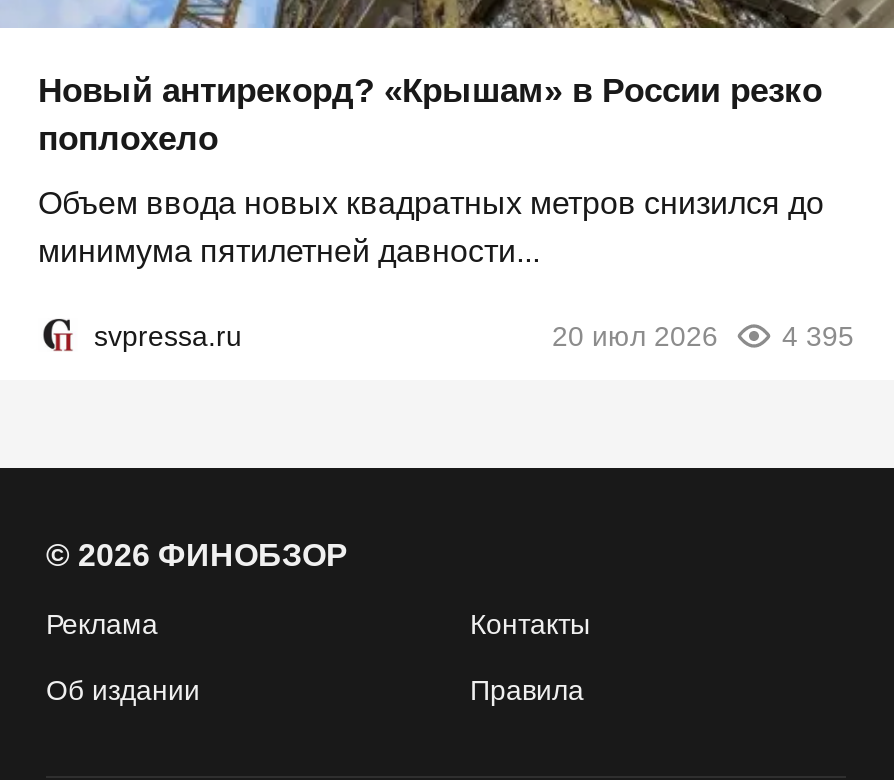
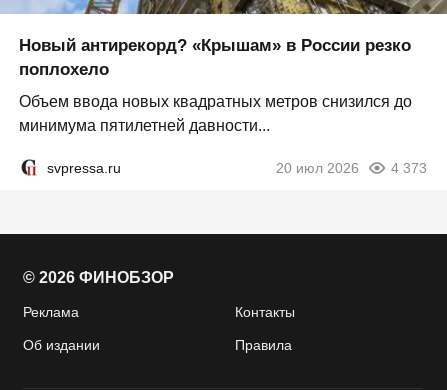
- 20 июл 2026 4 395
+ 20 июл 2026 4 373
